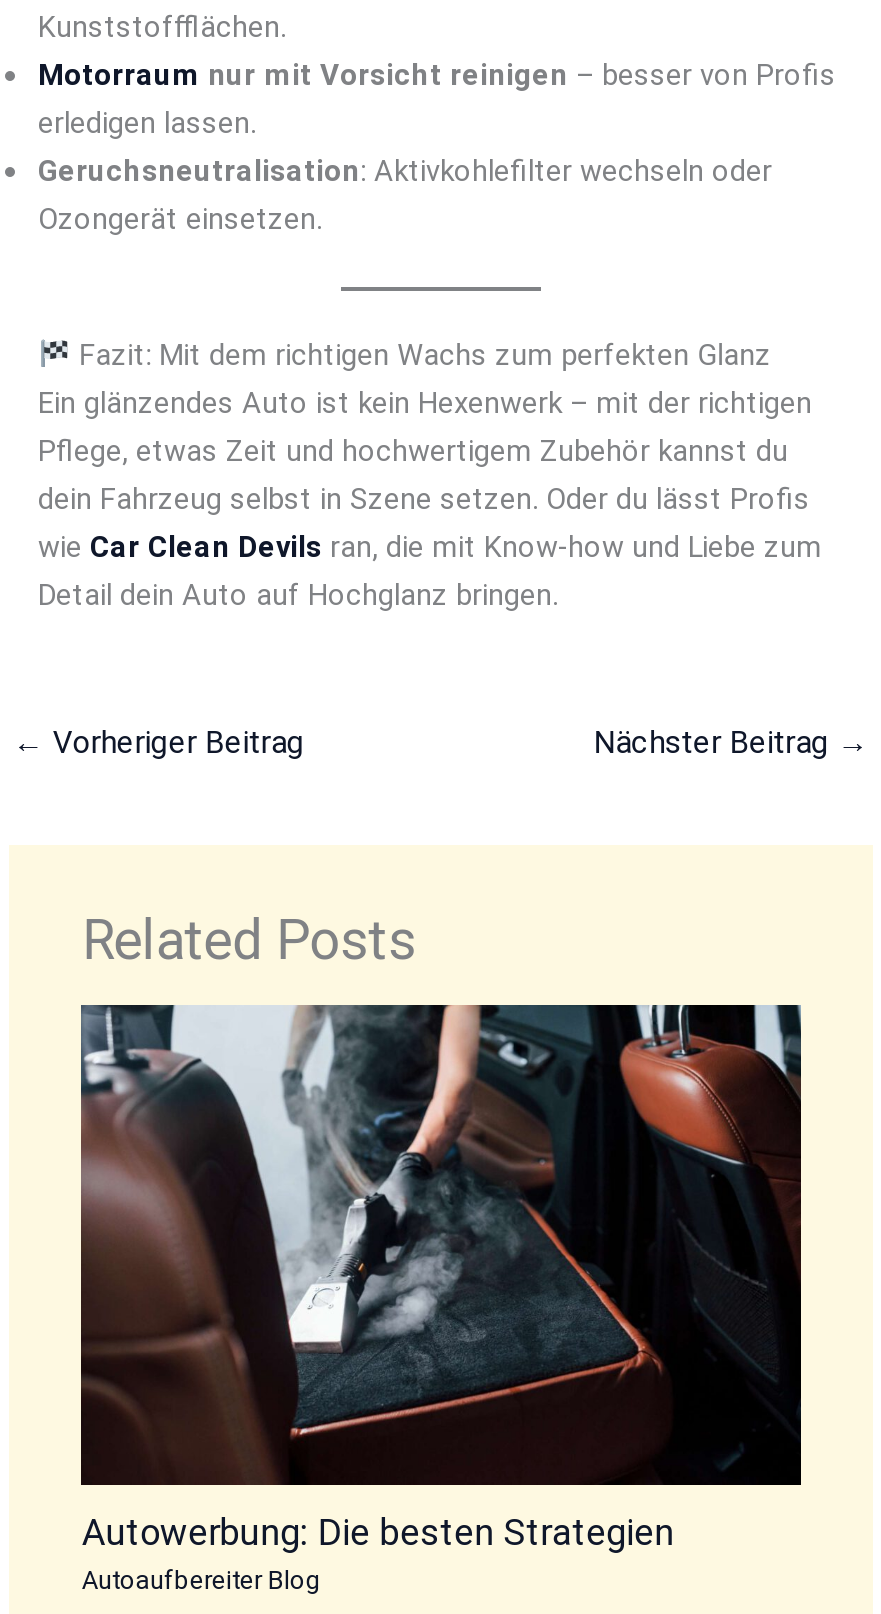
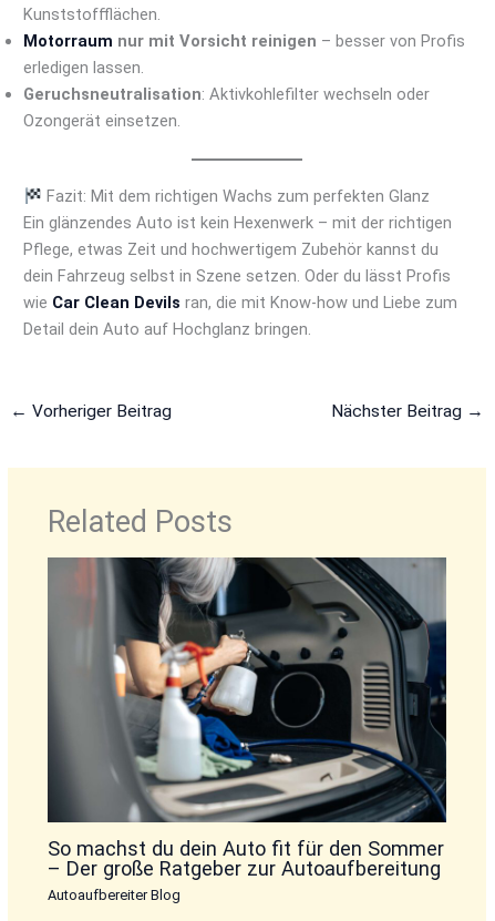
- [image]
- Autowerbung: Die besten Strategien
+ [image]
+ So machst du dein Auto fit für den Sommer
+ – Der große Ratgeber zur Autoaufbereitung
